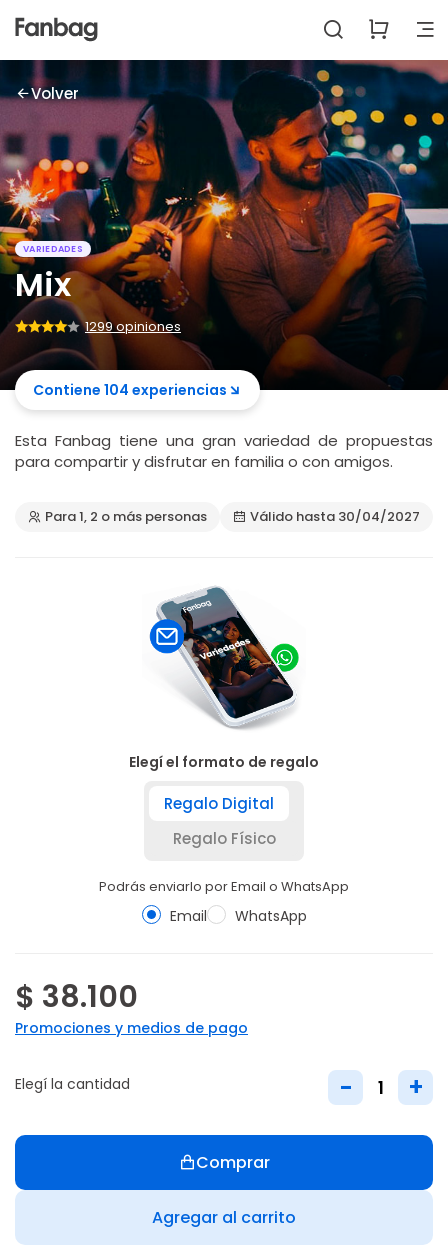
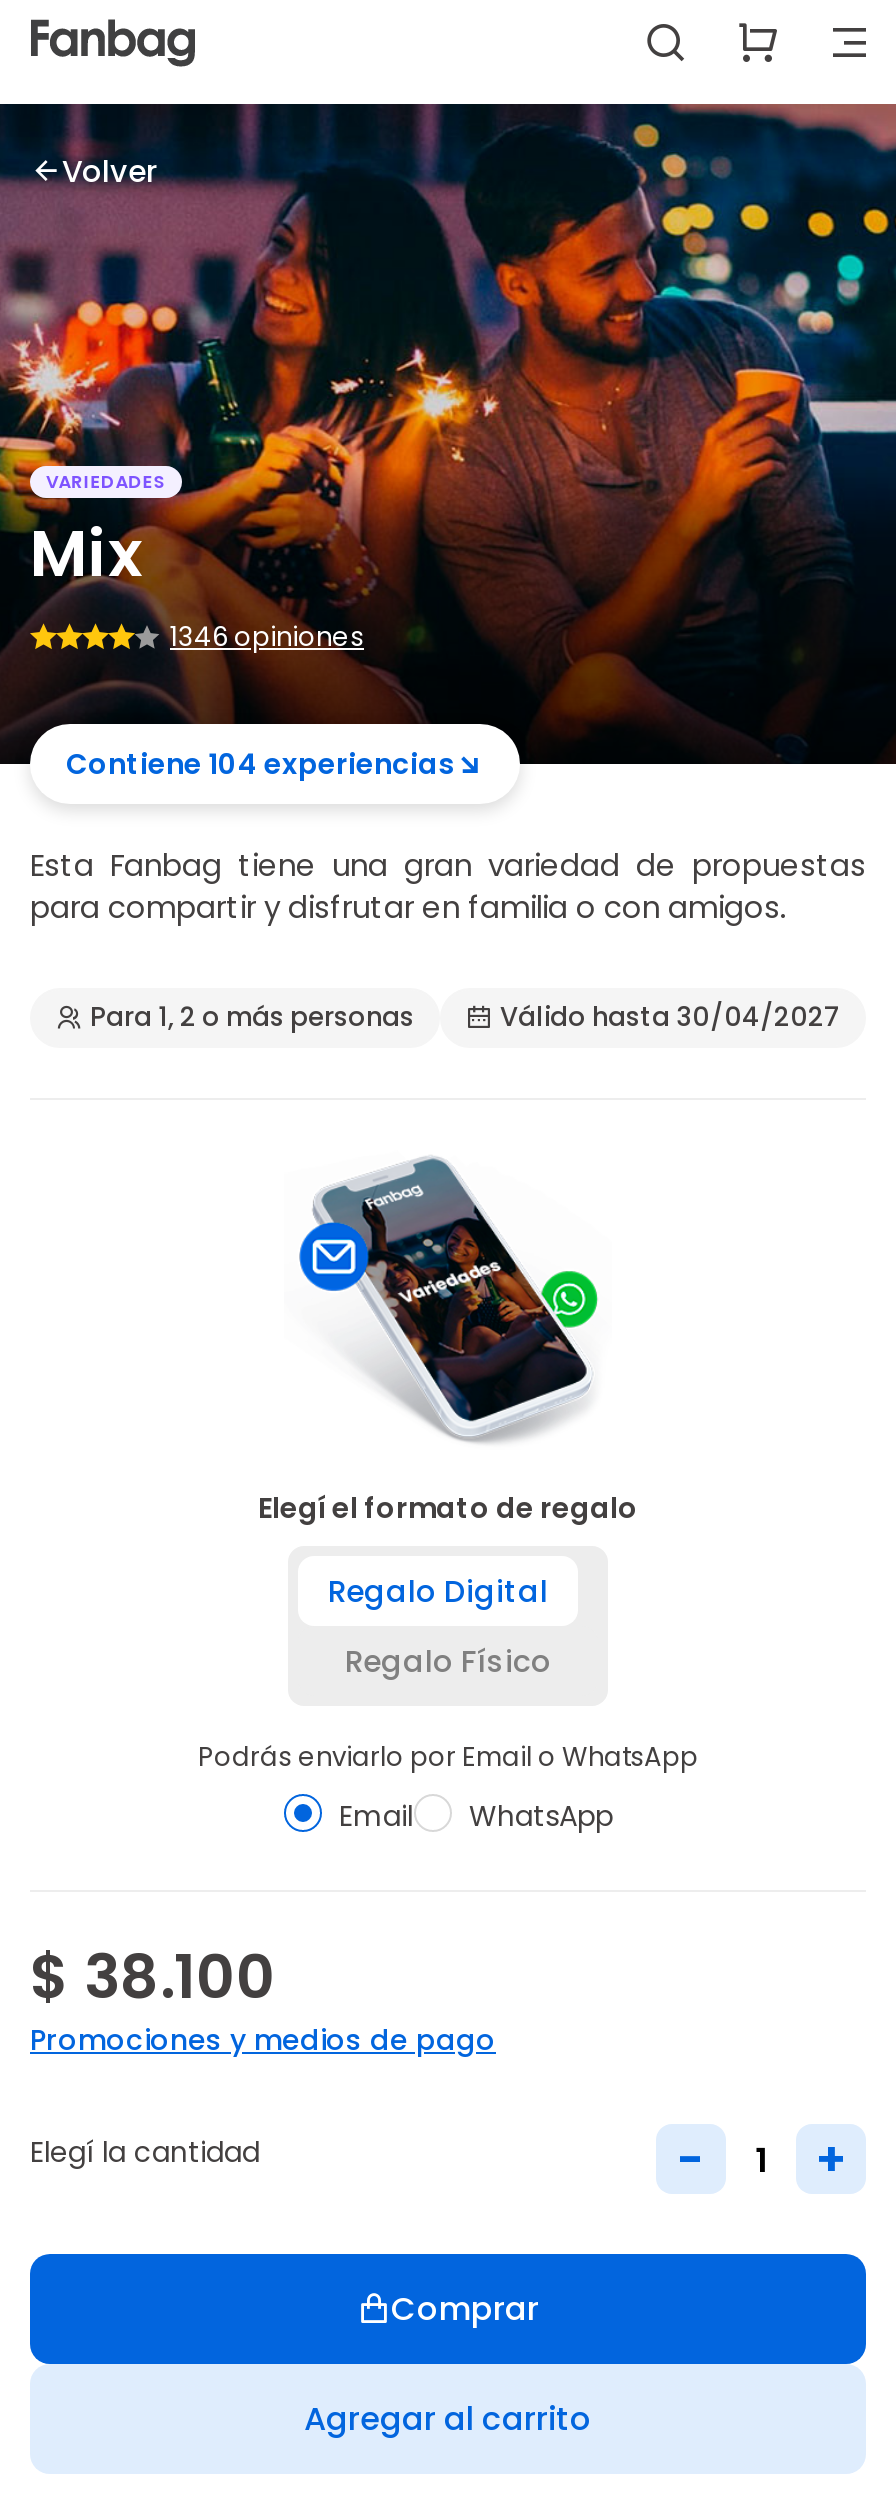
- 1299 opiniones
+ 1346 opiniones
